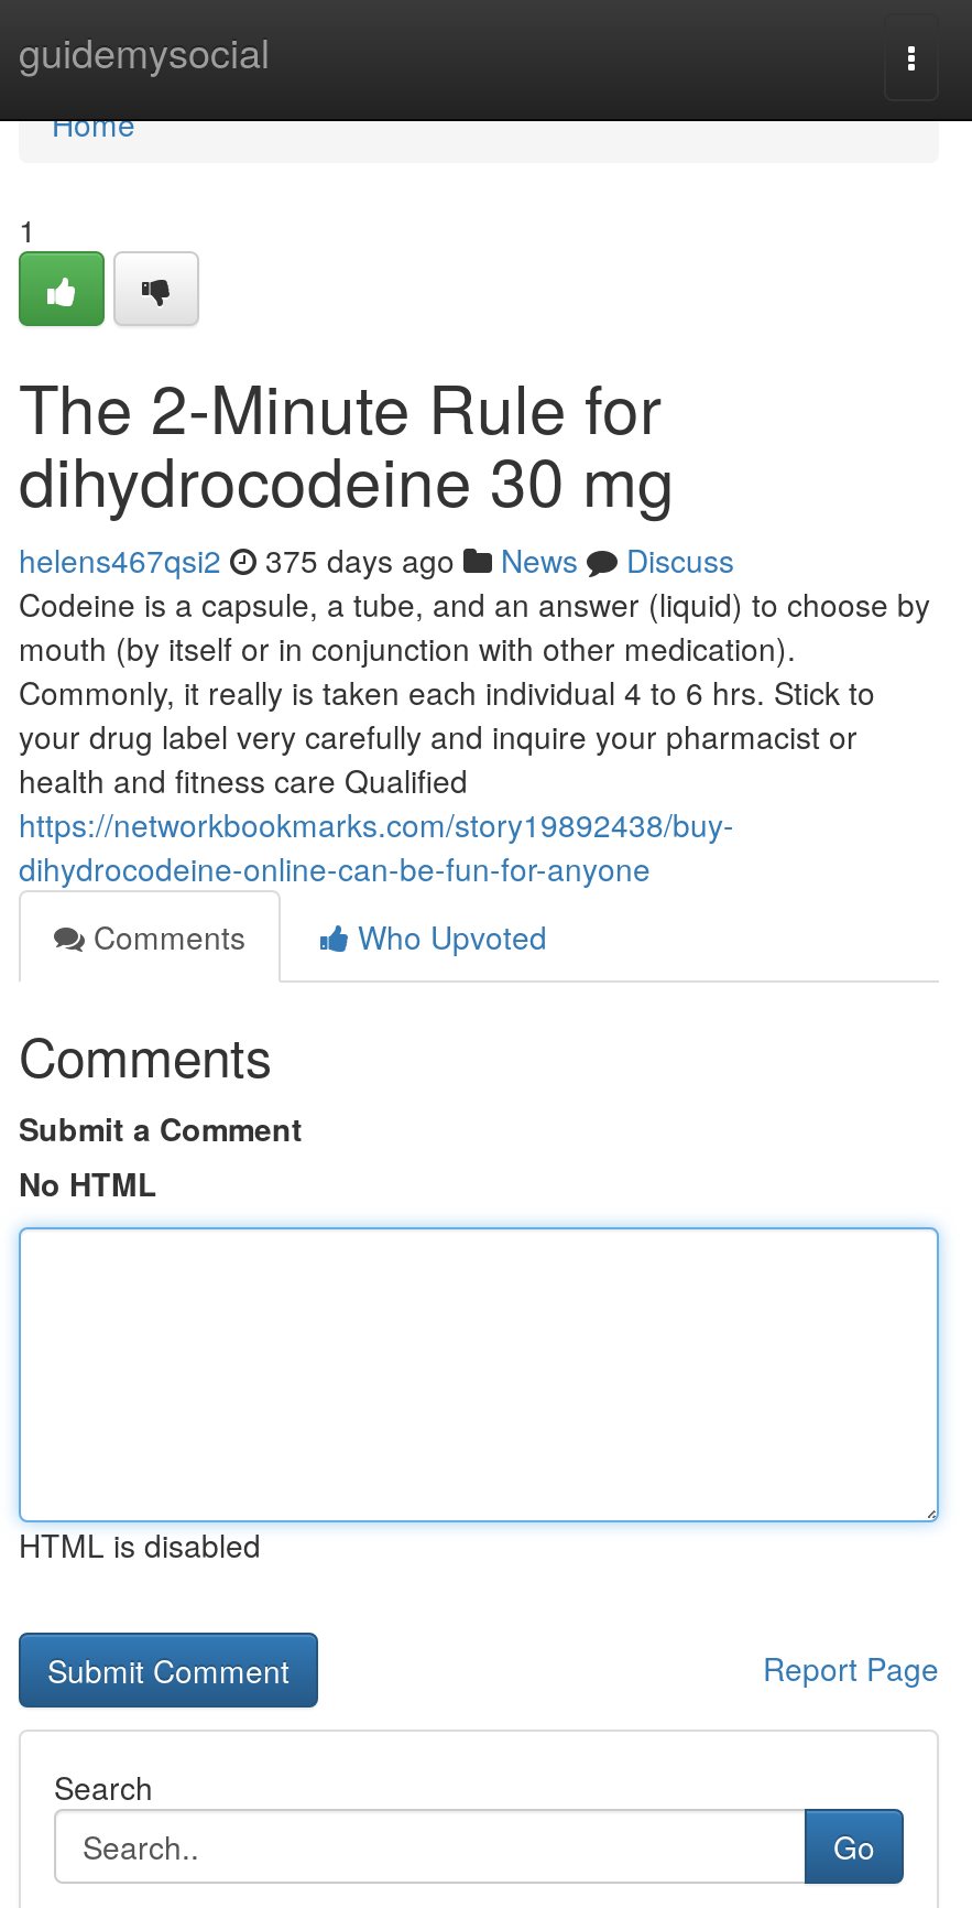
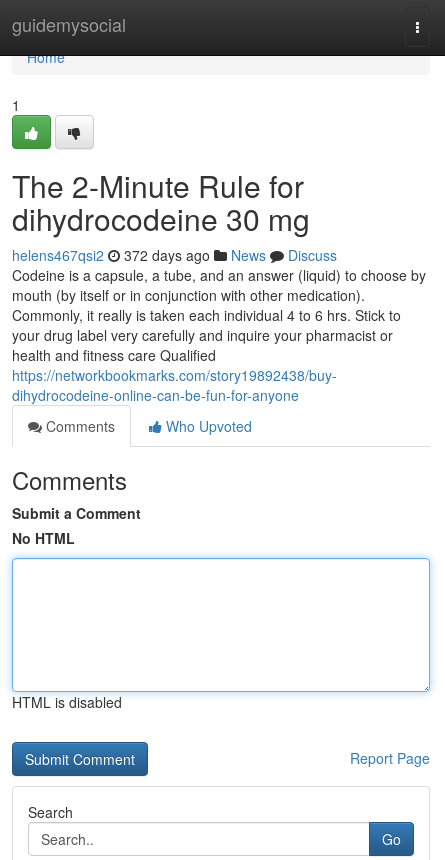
- helens467qsi2 375 days ago News Discuss
+ helens467qsi2 372 days ago News Discuss
